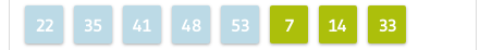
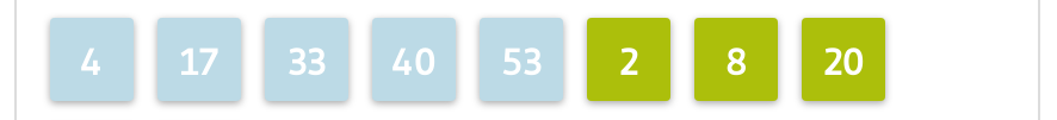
- 22
+ 4

- 35
+ 17

- 41
+ 33

- 48
+ 40

- 7
+ 2

- 14
+ 8

- 33
+ 20
